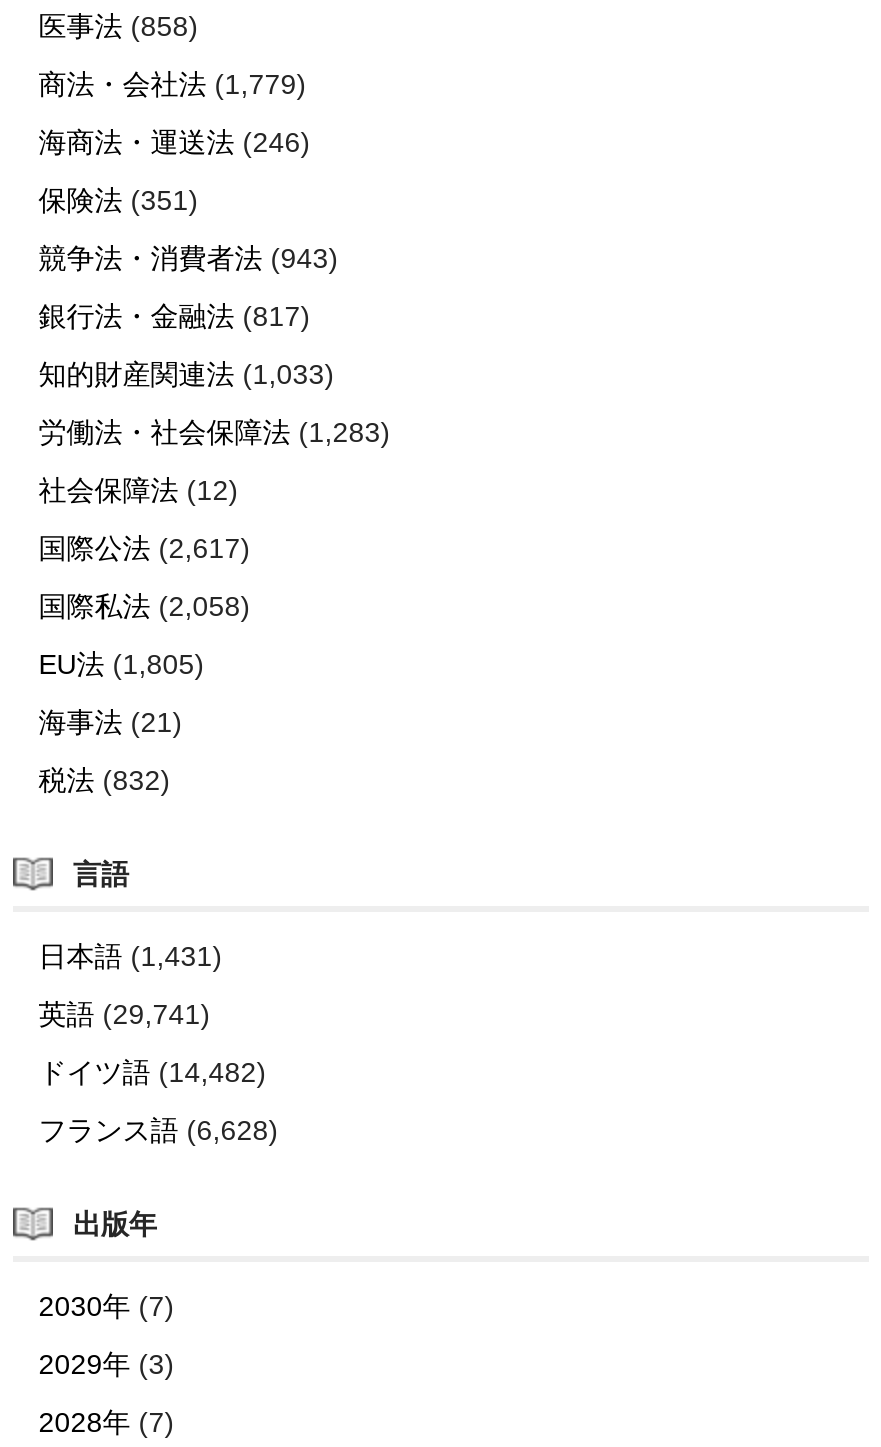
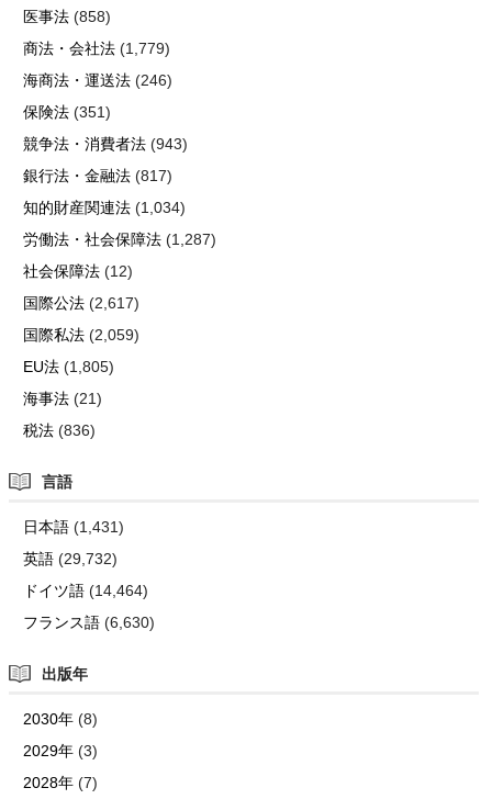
- 知的財産関連法(1,033)
+ 知的財産関連法(1,034)

- 労働法・社会保障法(1,283)
+ 労働法・社会保障法(1,287)

- 国際私法(2,058)
+ 国際私法(2,059)

- 税法(832)
+ 税法(836)

- 英語(29,741)
+ 英語(29,732)

- ドイツ語(14,482)
+ ドイツ語(14,464)

- フランス語(6,628)
+ フランス語(6,630)

- 2030年(7)
+ 2030年(8)
